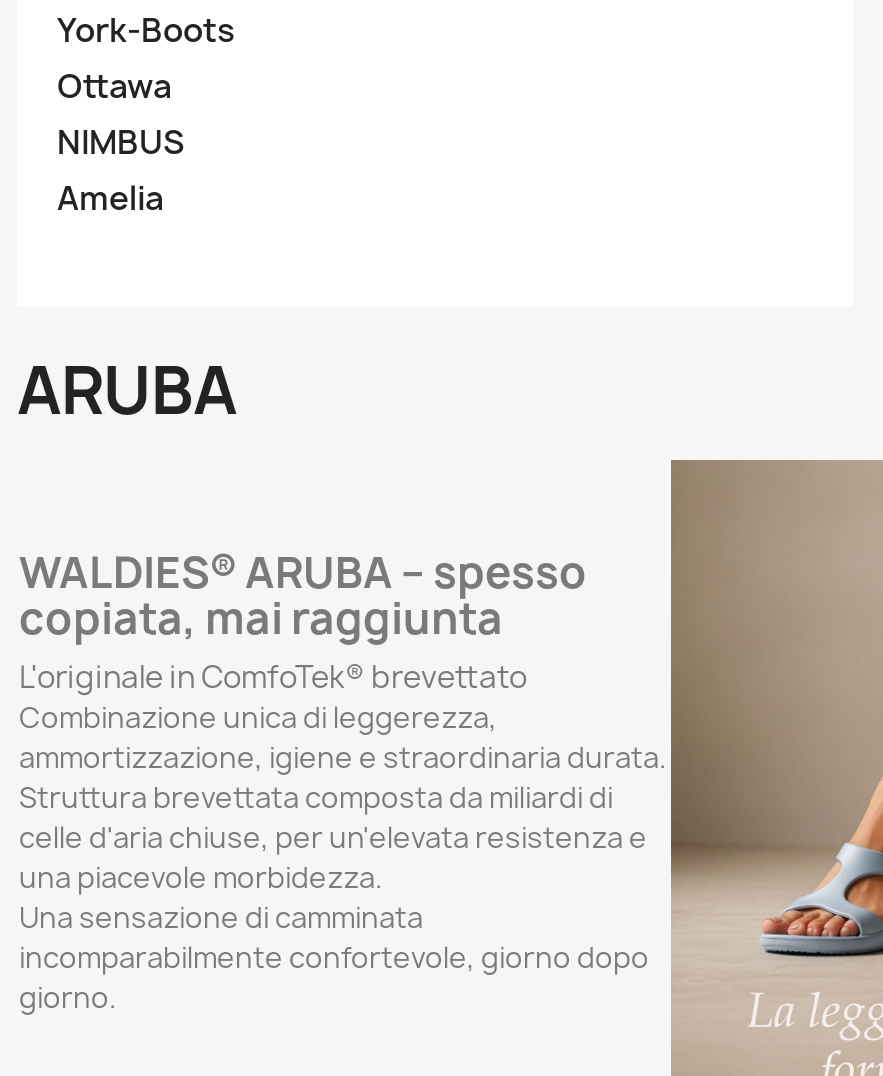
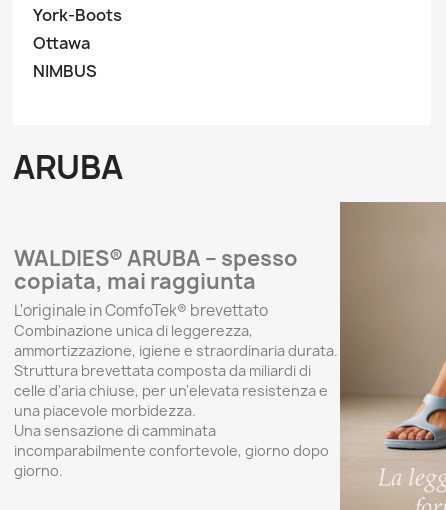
- Amelia
